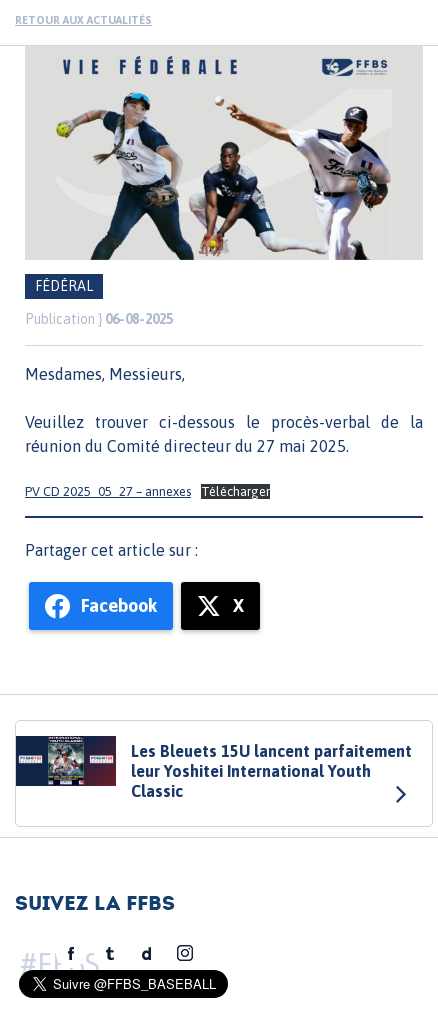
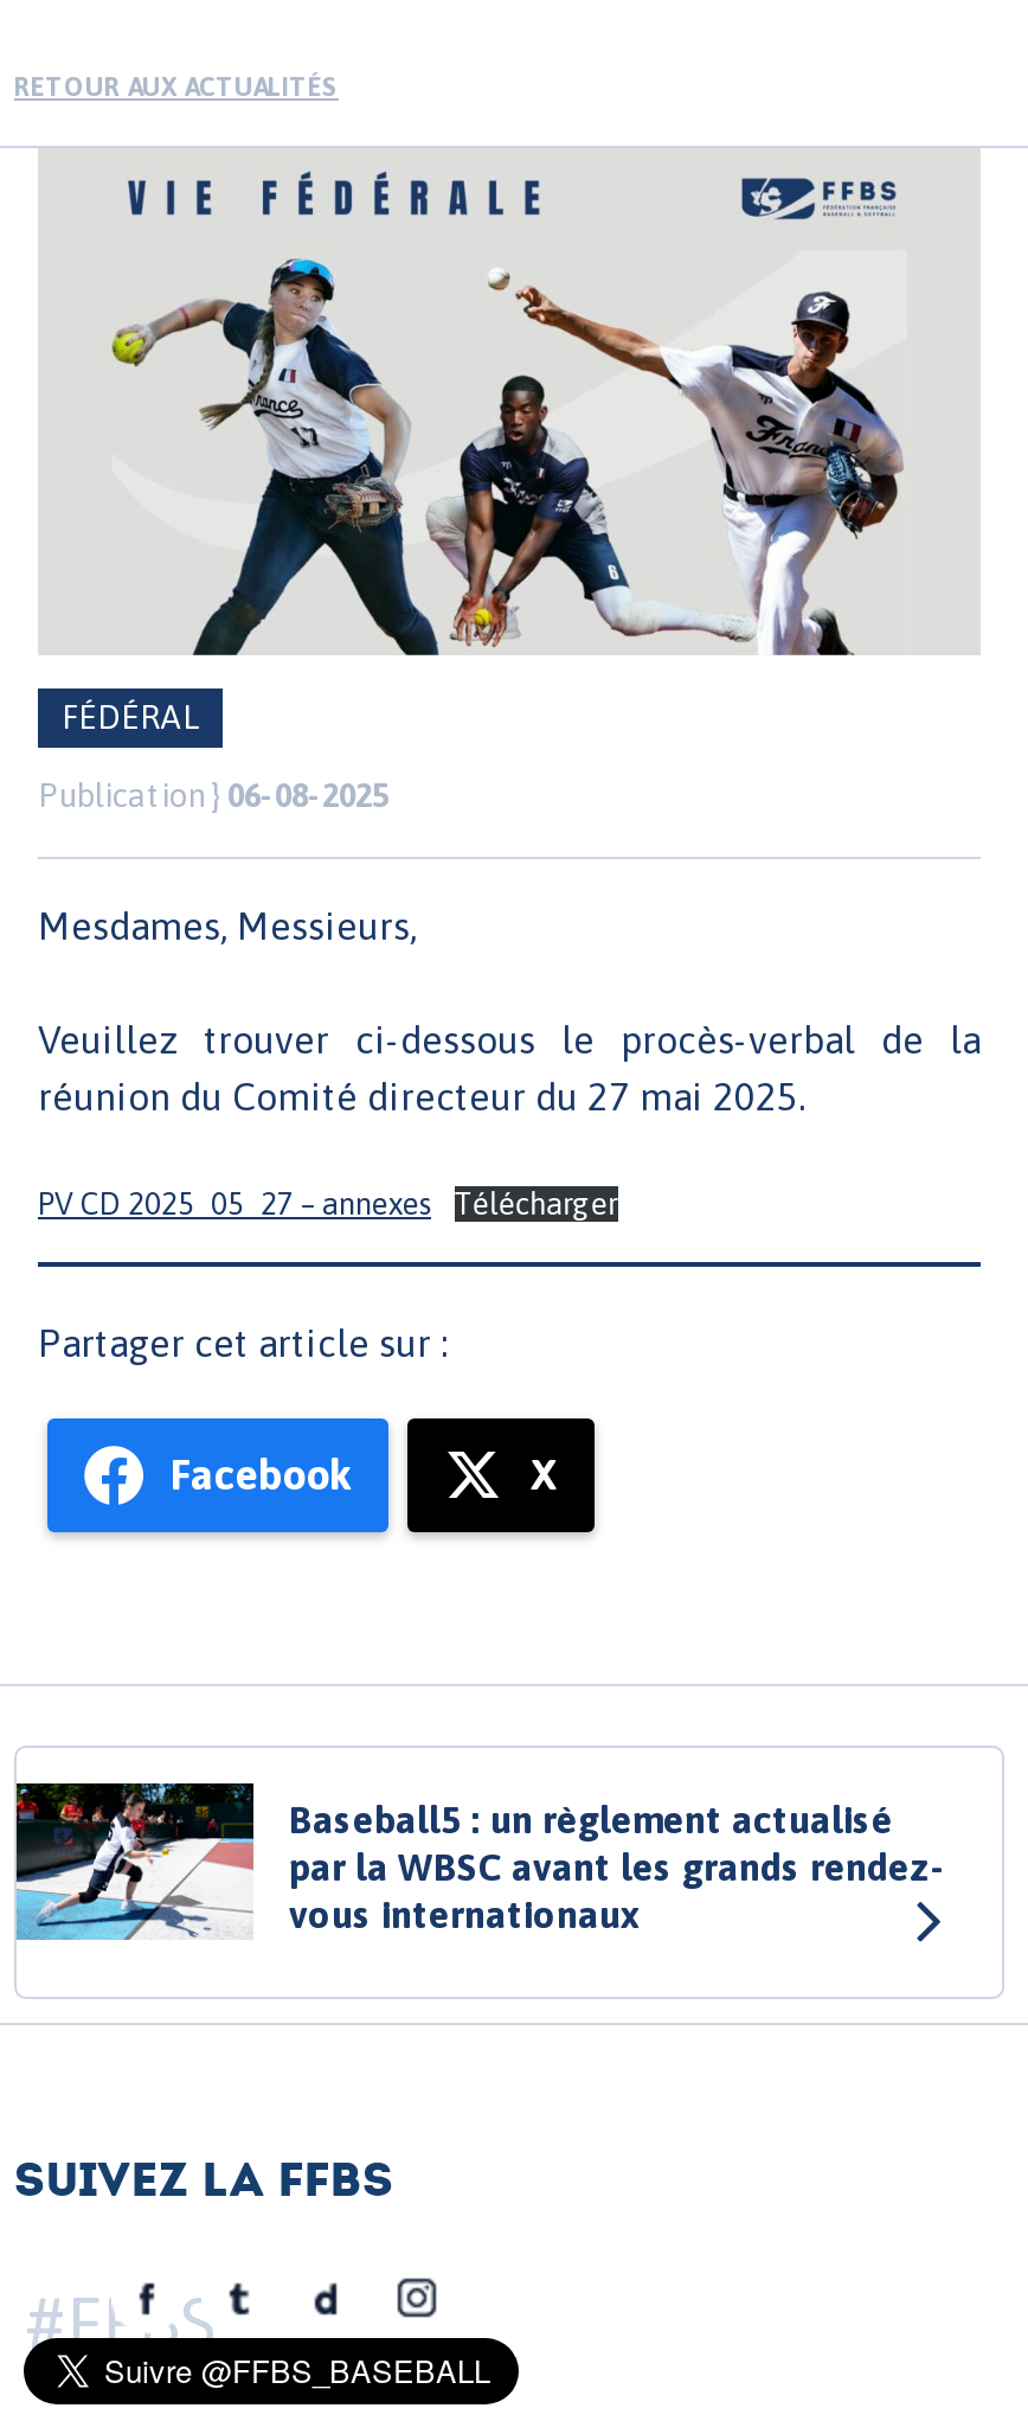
- [image]
- Les Bleuets 15U lancent parfaitement
- leur Yoshitei International Youth
- Classic
+ [image]
+ Baseball5 : un règlement actualisé
+ par la WBSC avant les grands rendez-
+ vous internationaux
